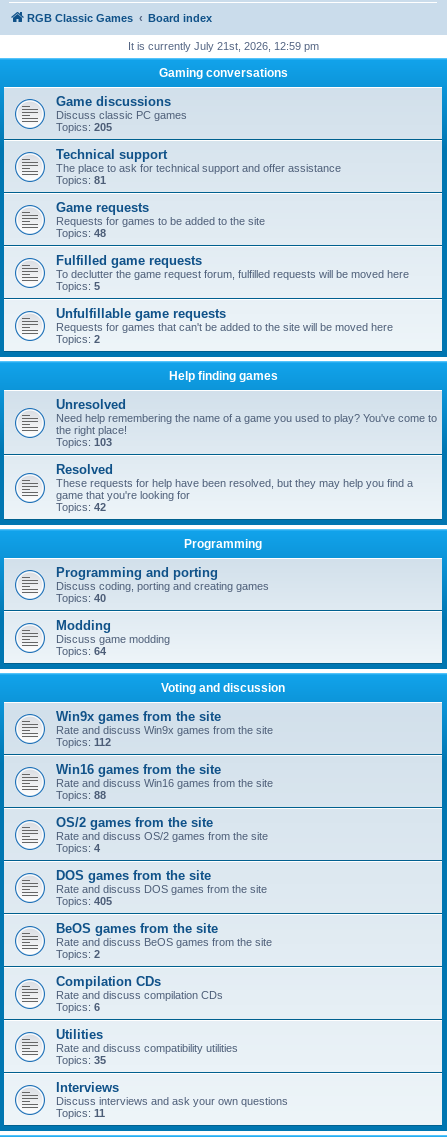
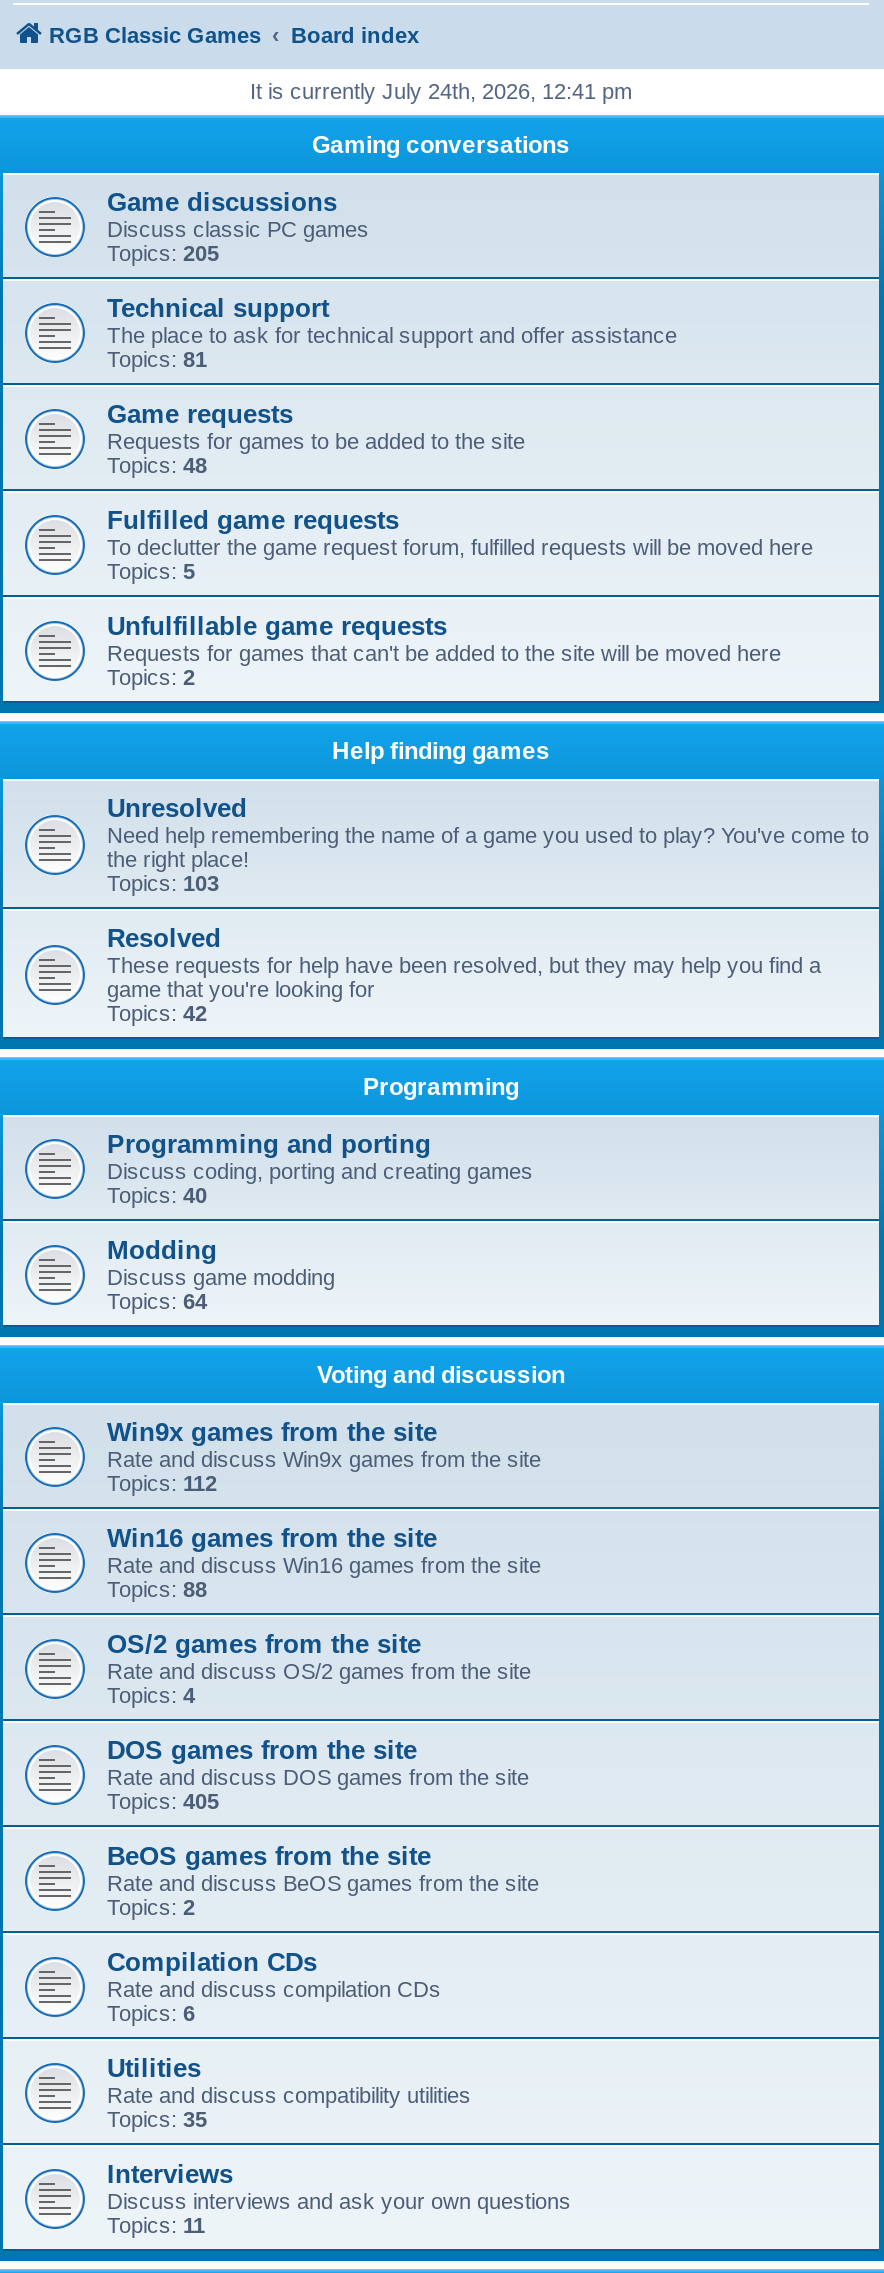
- It is currently July 21st, 2026, 12:59 pm
+ It is currently July 24th, 2026, 12:41 pm
